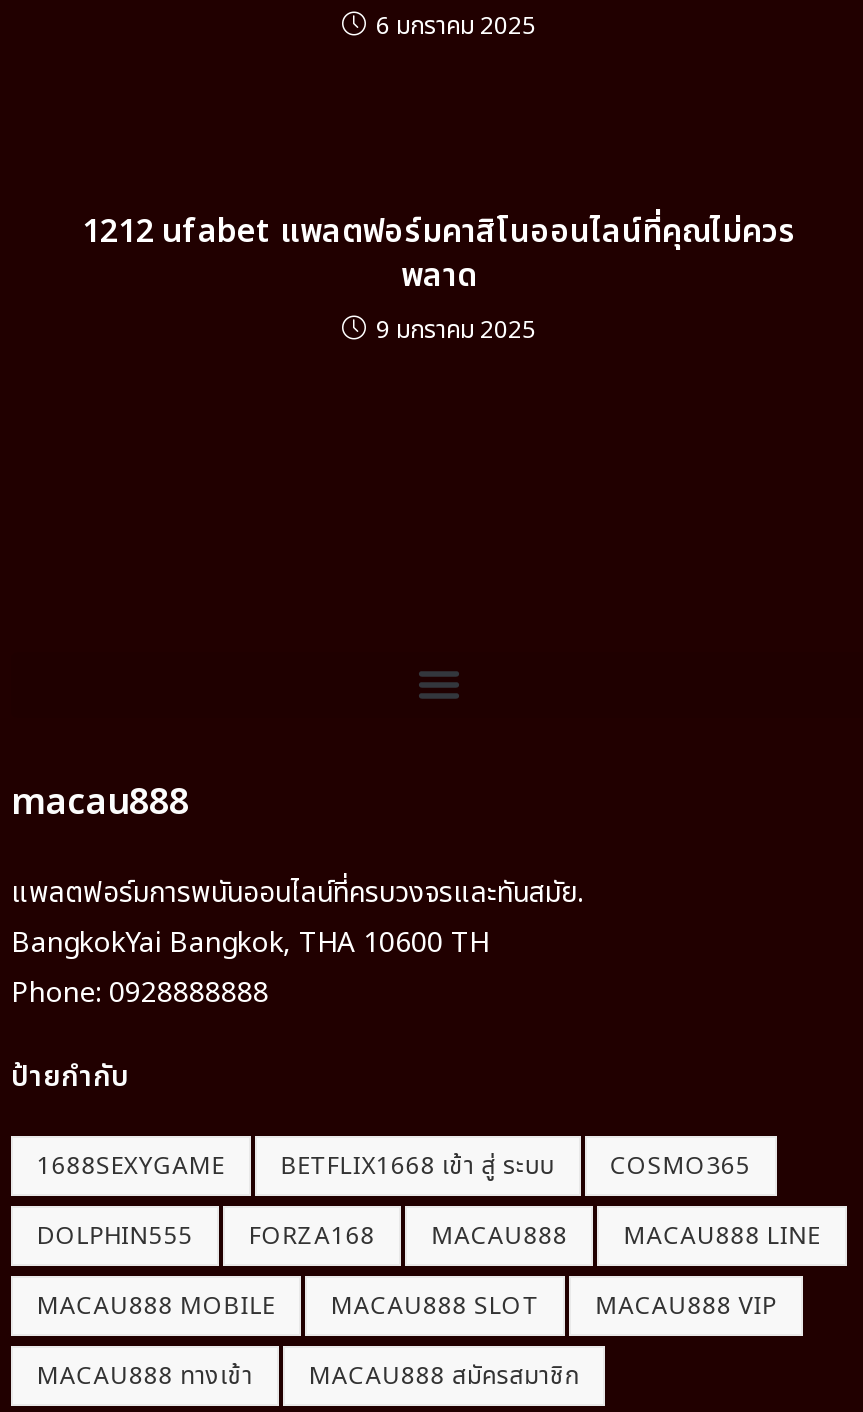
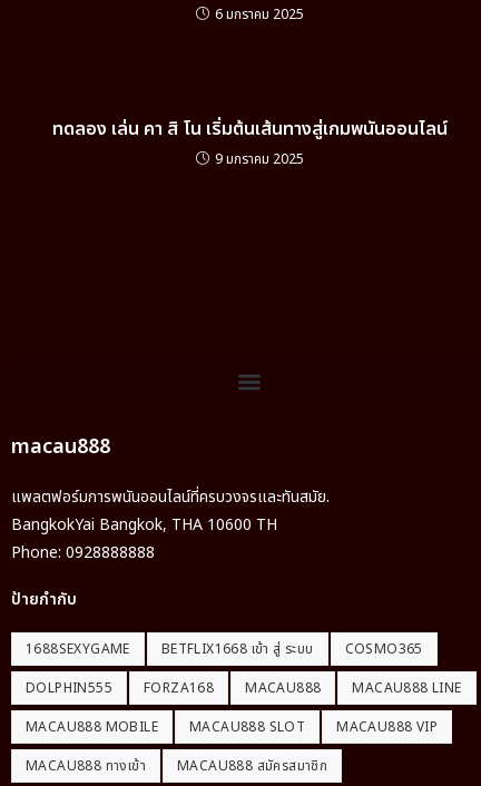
- 1212 ufabet แพลตฟอร์มคาสิโนออนไลน์ที่คุณไม่ควร
- พลาด
+ ทดลอง เล่น คา สิ โน เริ่มต้นเส้นทางสู่เกมพนันออนไลน์

moved up: 9 มกราคม 2025
